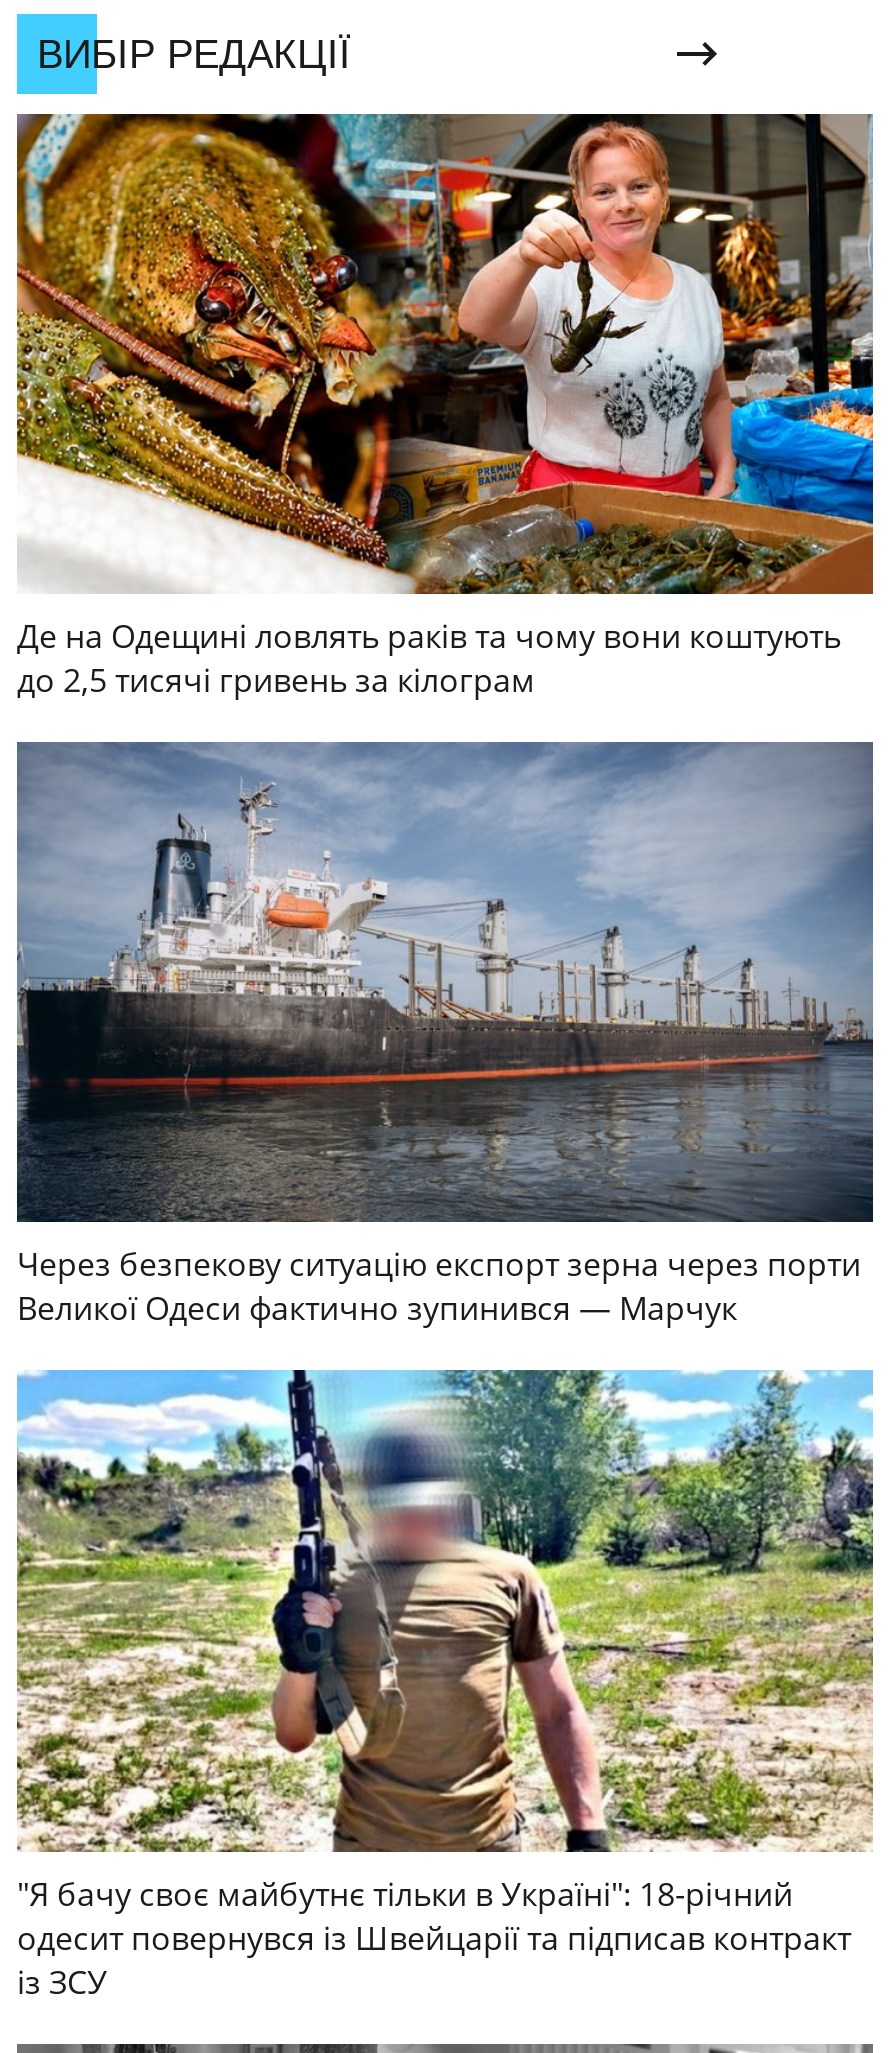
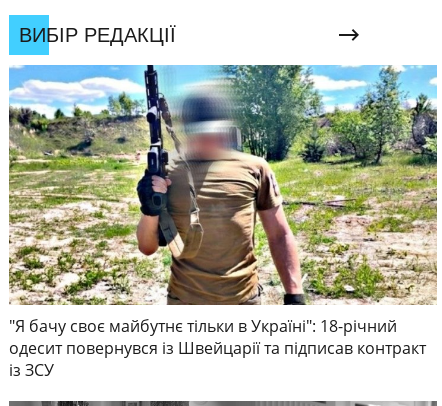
- [image]
- Де на Одещині ловлять раків та чому вони коштують
- до 2,5 тисячі гривень за кілограм

- [image]
- Через безпекову ситуацію експорт зерна через порти
- Великої Одеси фактично зупинився — Марчук
